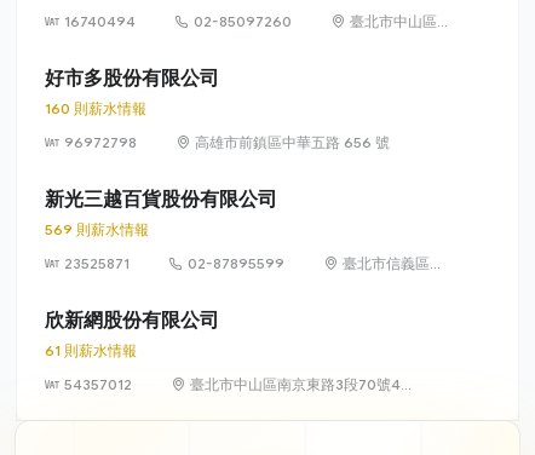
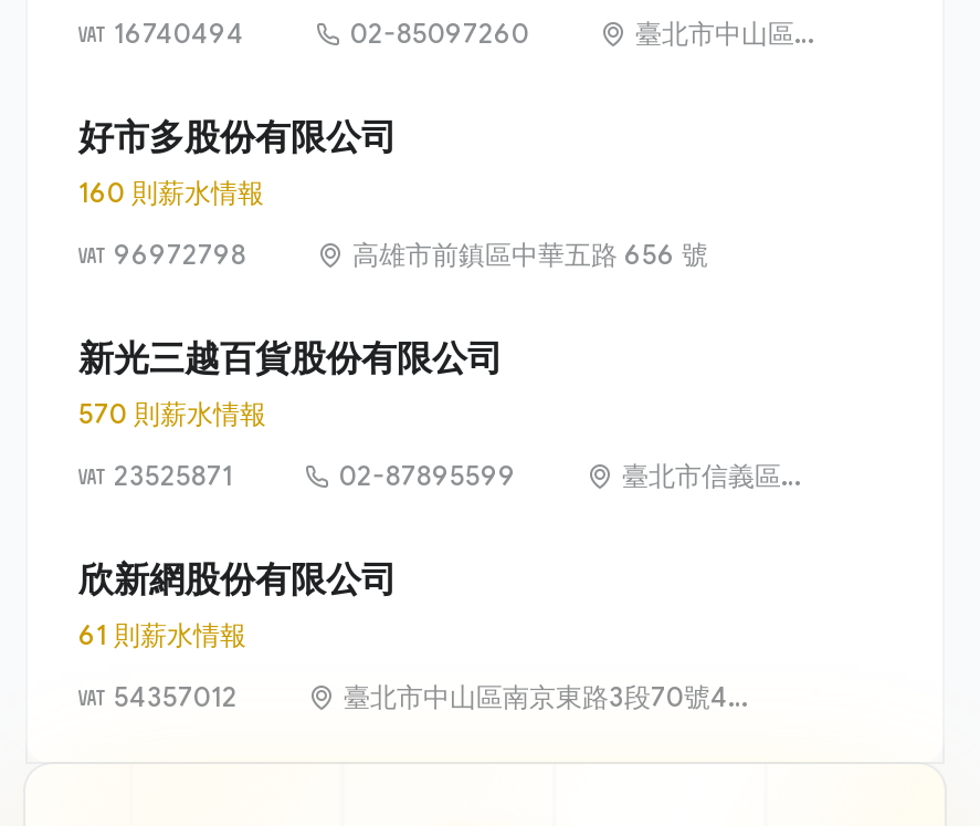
- 569 則薪水情報
+ 570 則薪水情報
